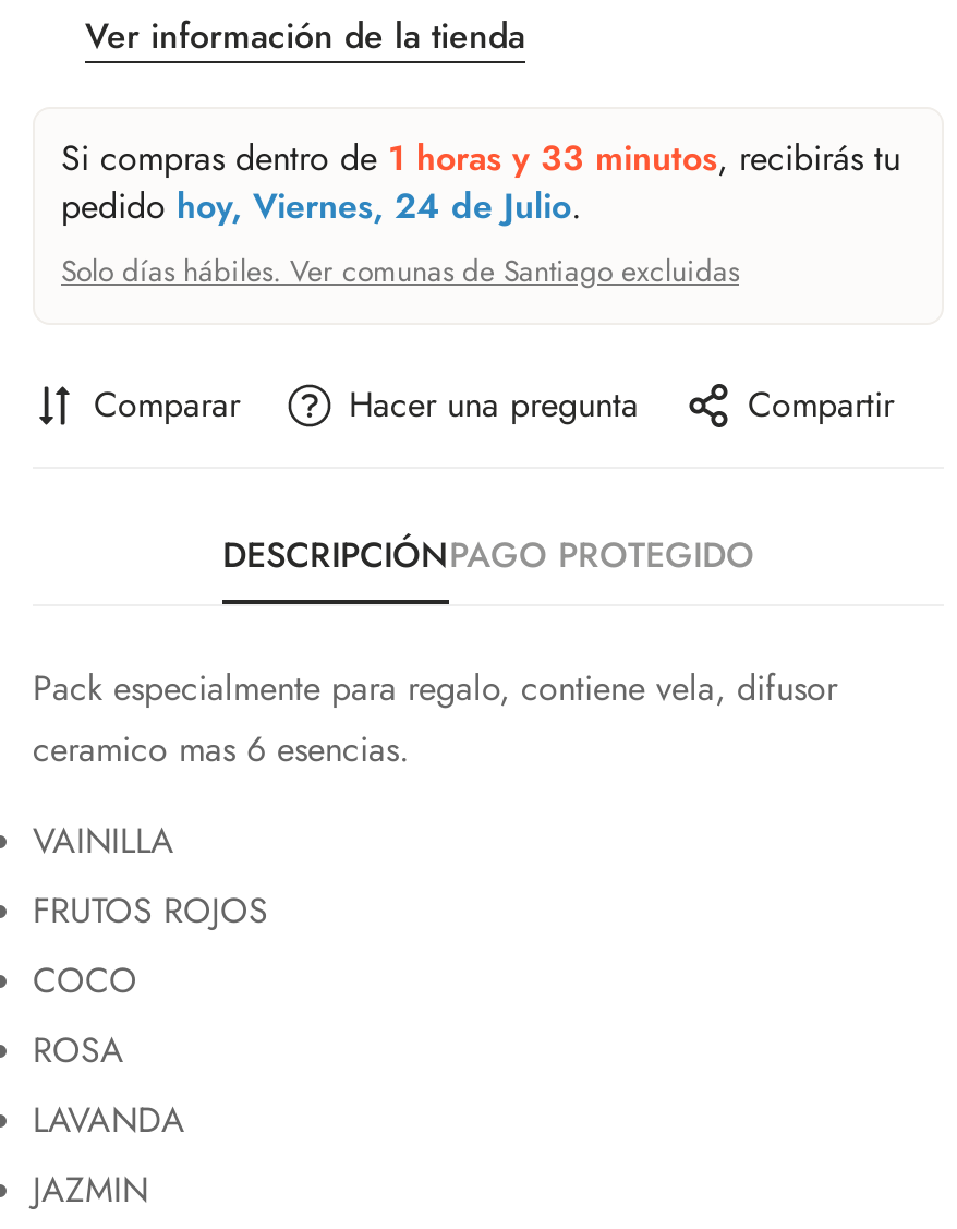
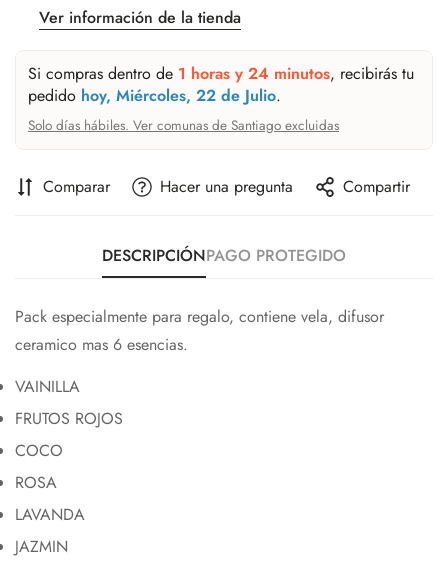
- Si compras dentro de 1 horas y 33 minutos, recibirás tu
+ Si compras dentro de 1 horas y 24 minutos, recibirás tu

- pedido hoy, Viernes, 24 de Julio.
+ pedido hoy, Miércoles, 22 de Julio.
